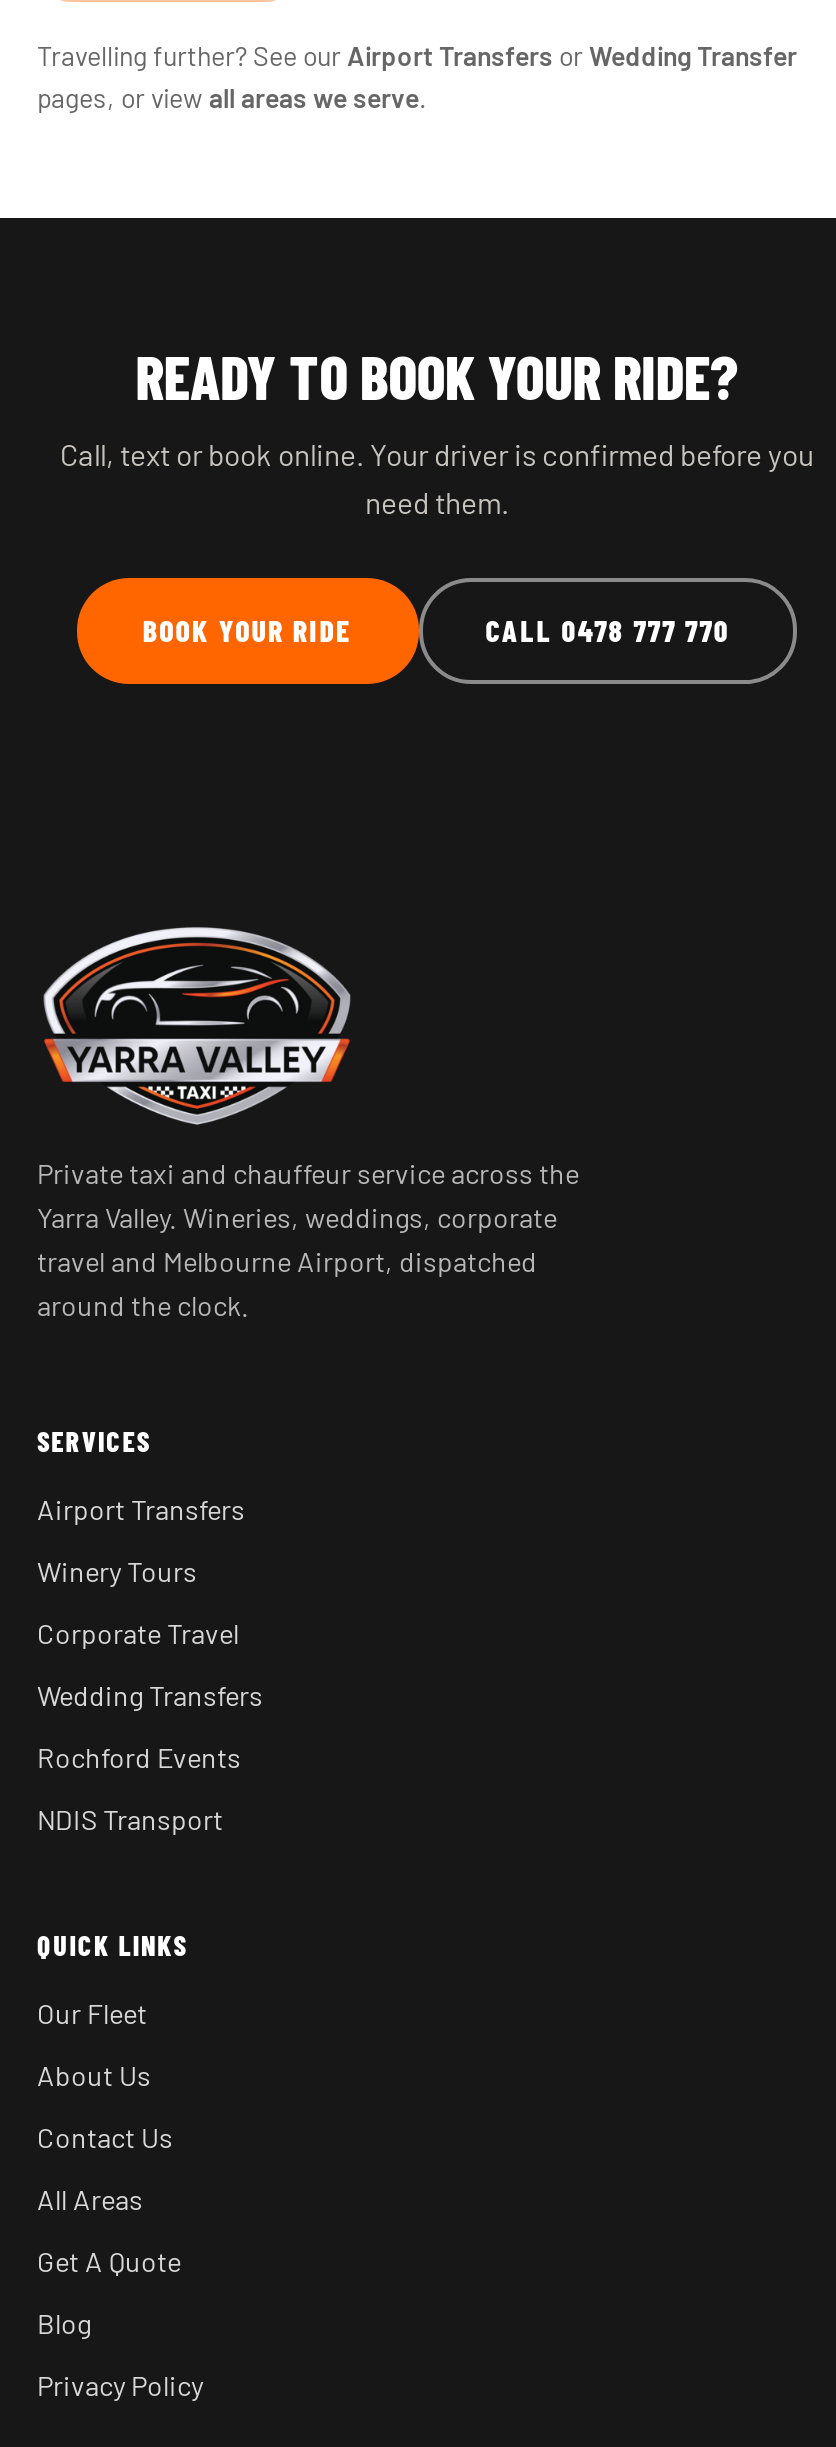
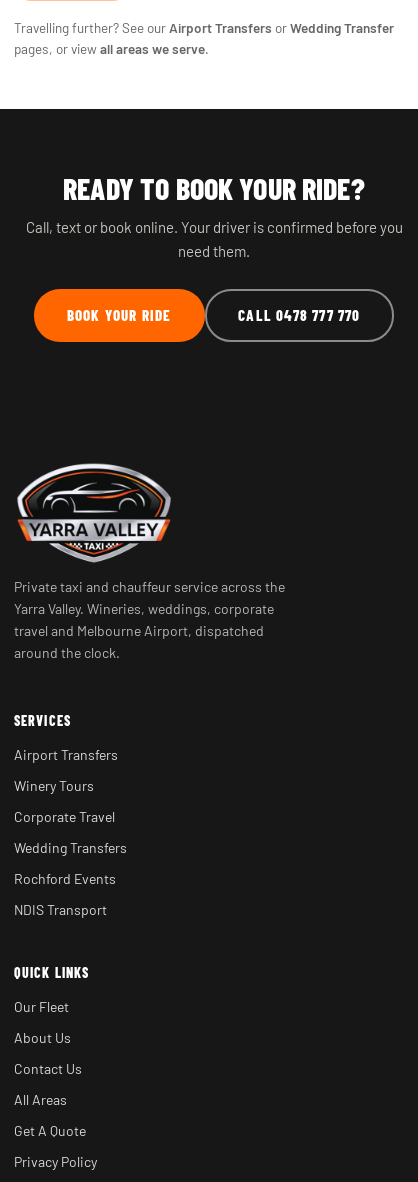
- Blog
